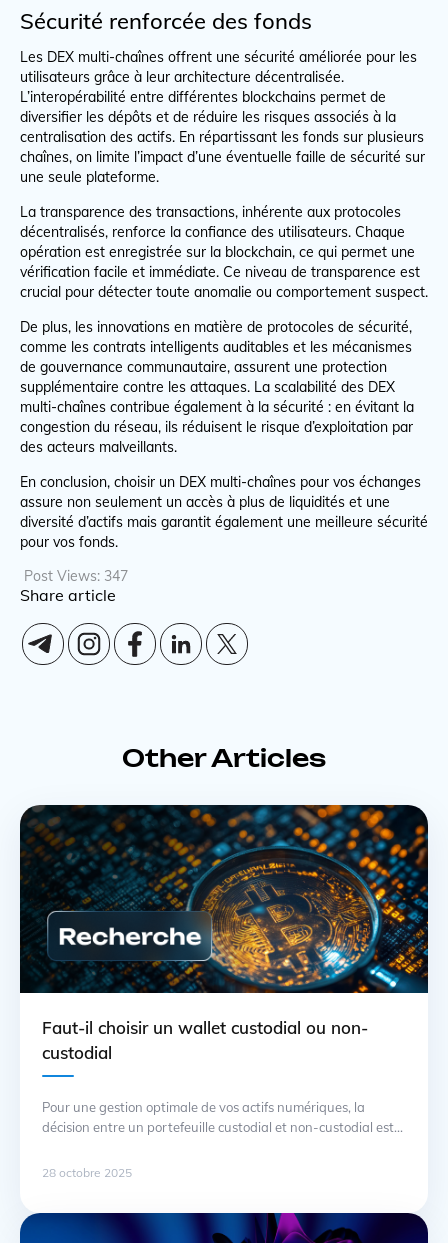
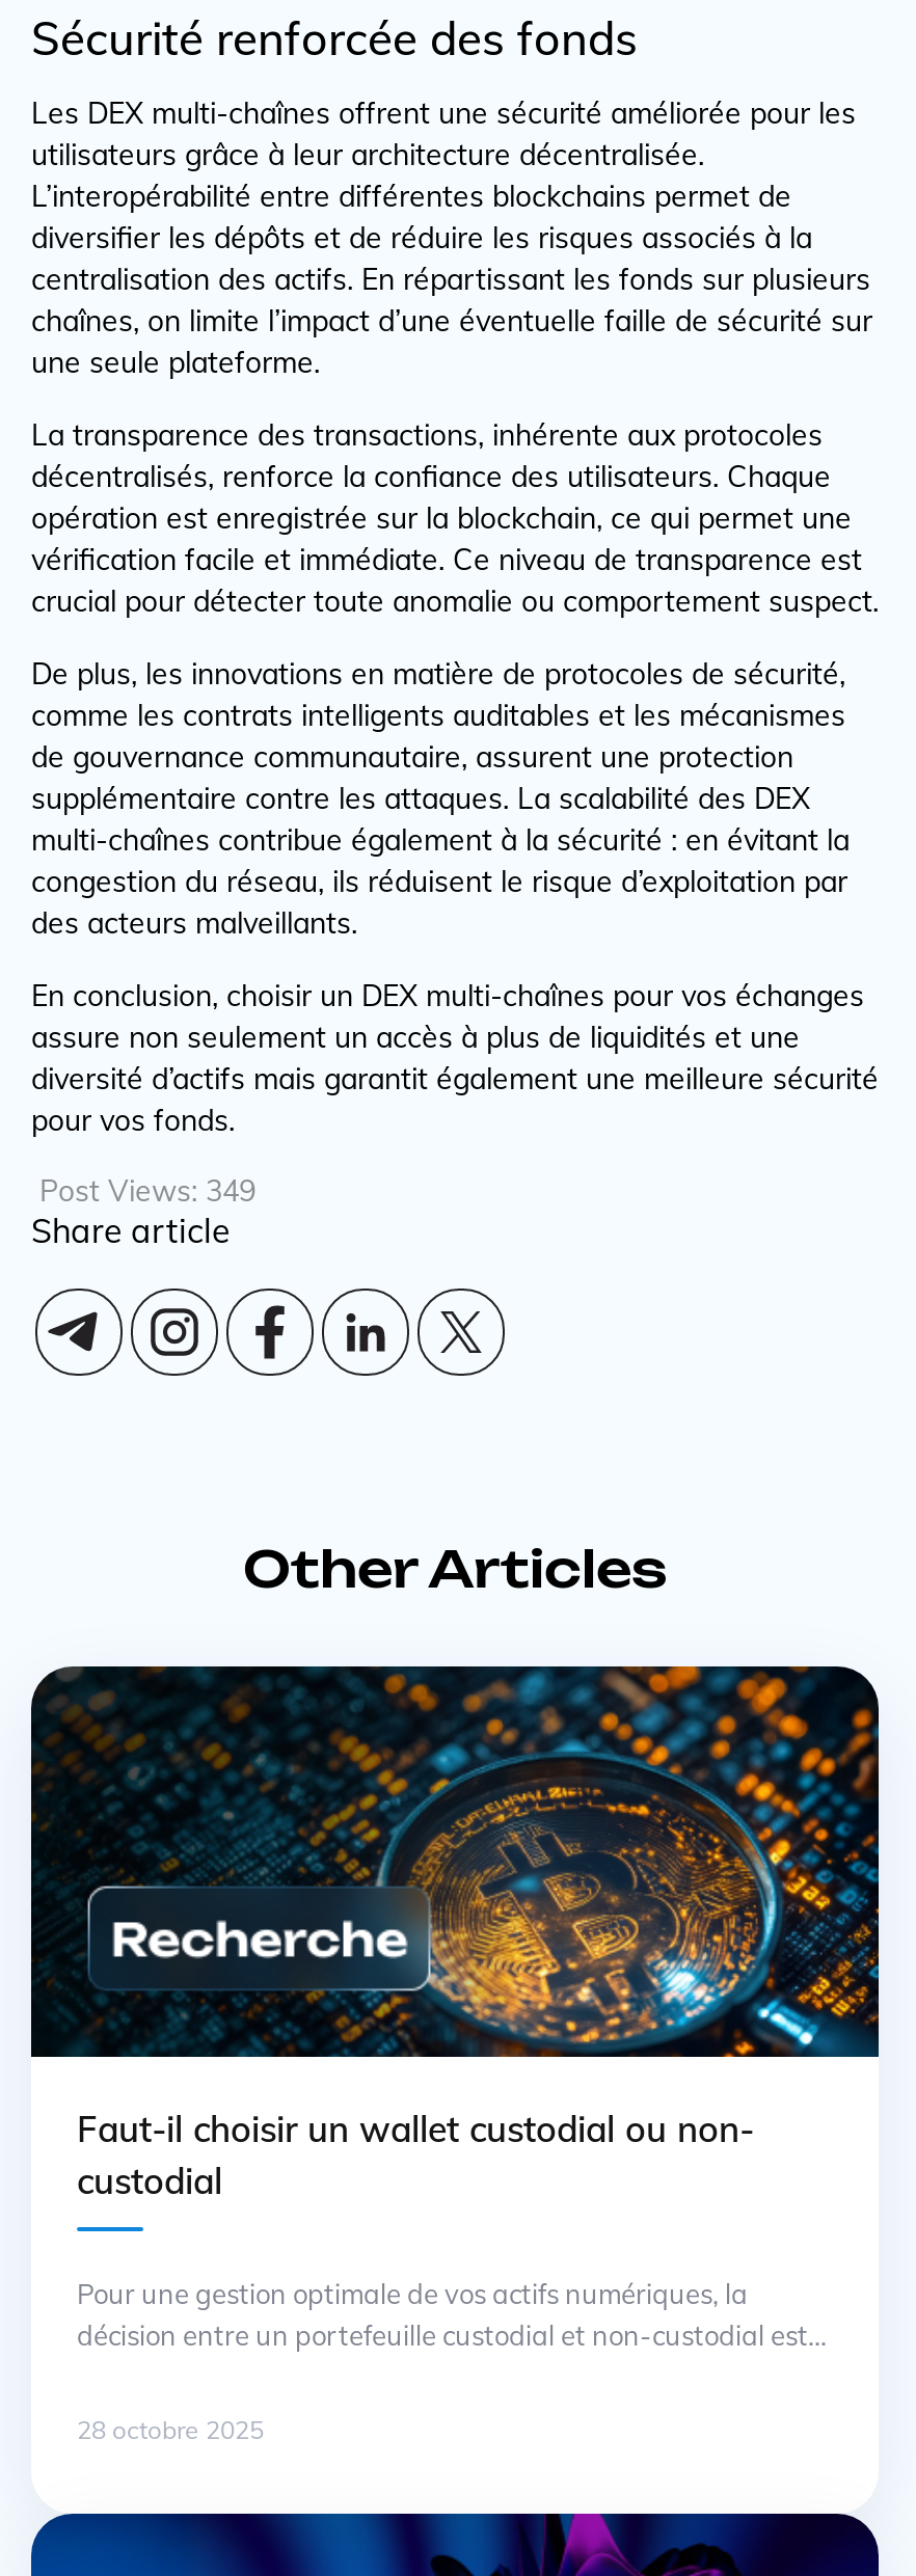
- Post Views: 347
+ Post Views: 349
